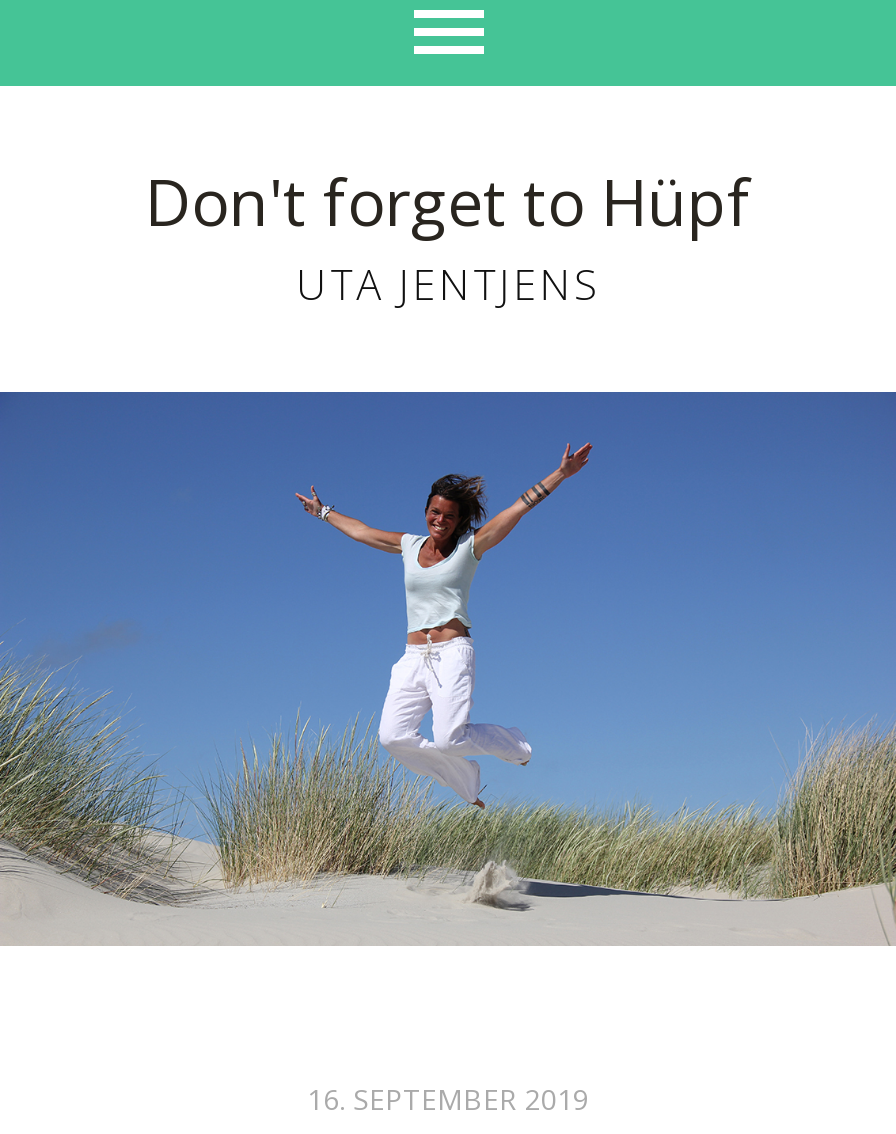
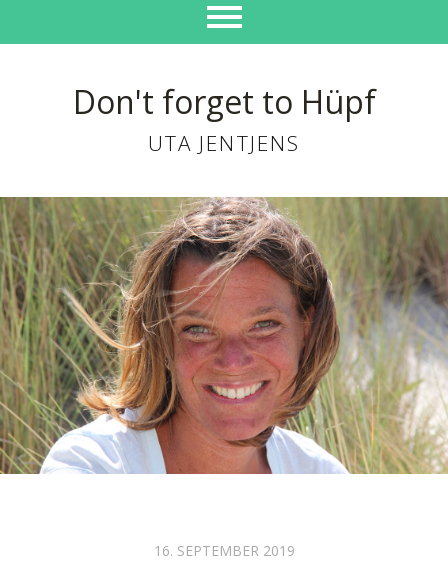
- [image]
+ [image]
